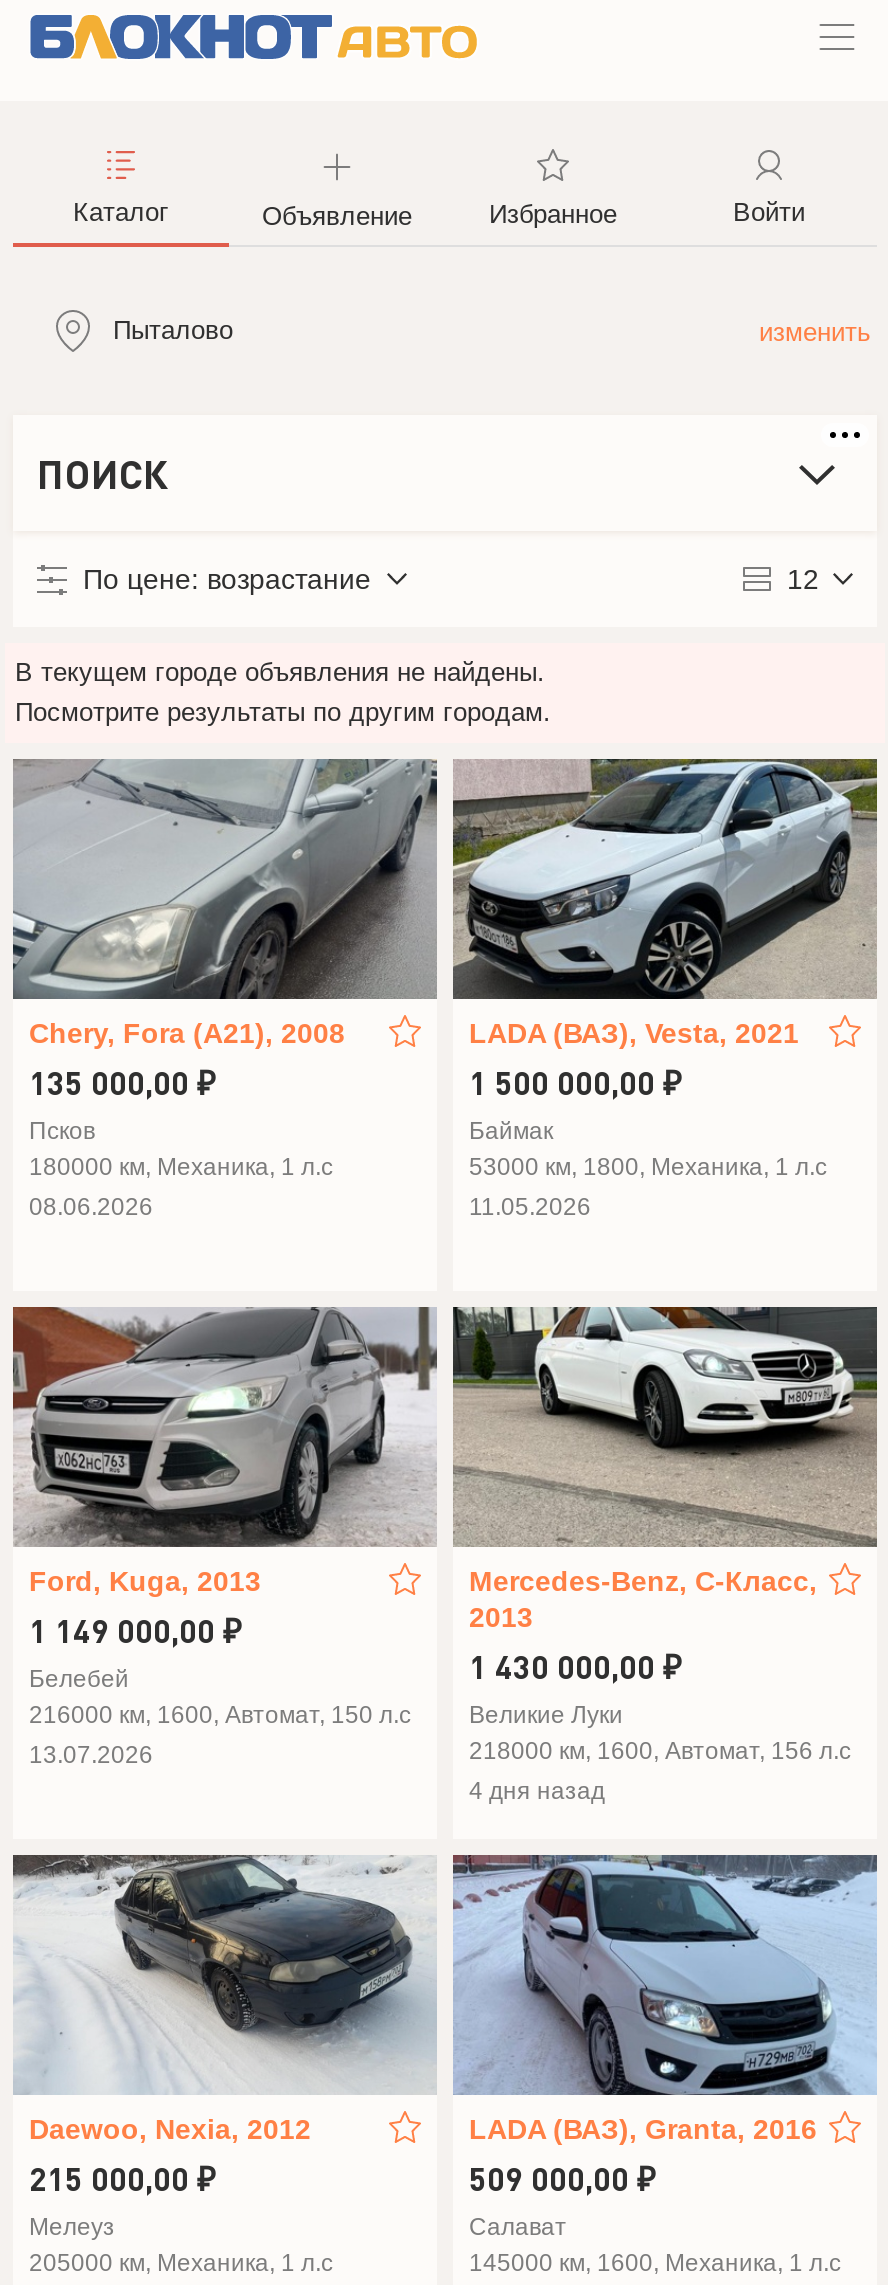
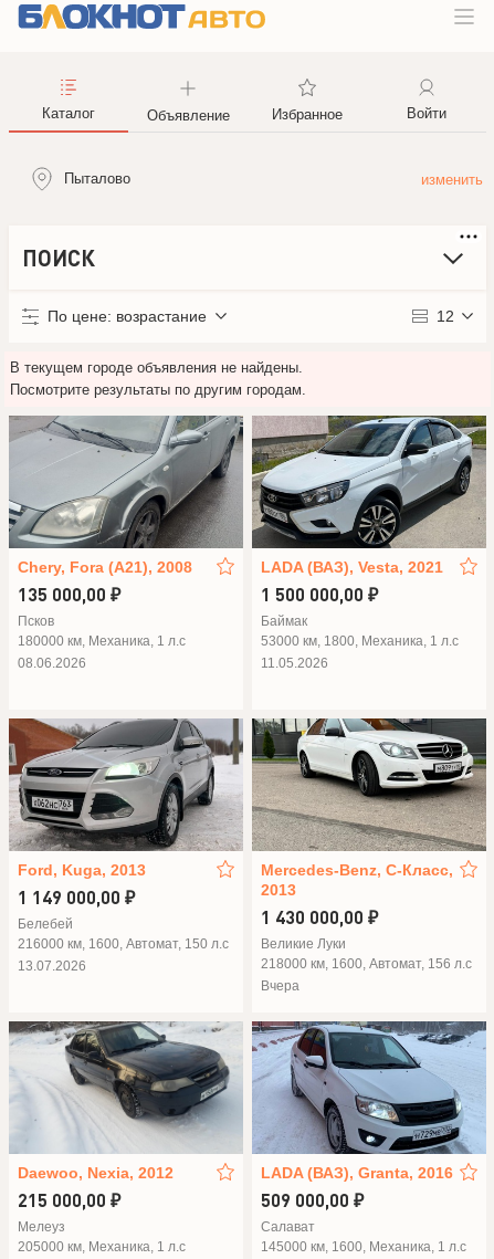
- 4 дня назад
+ Вчера
